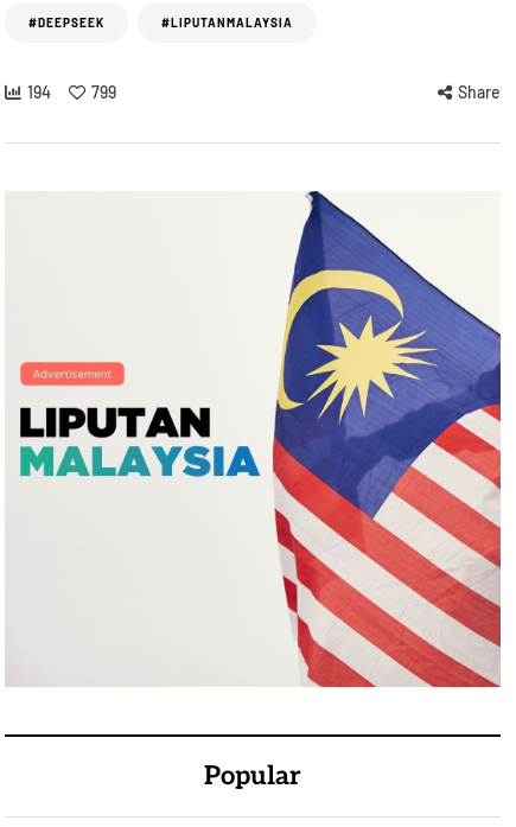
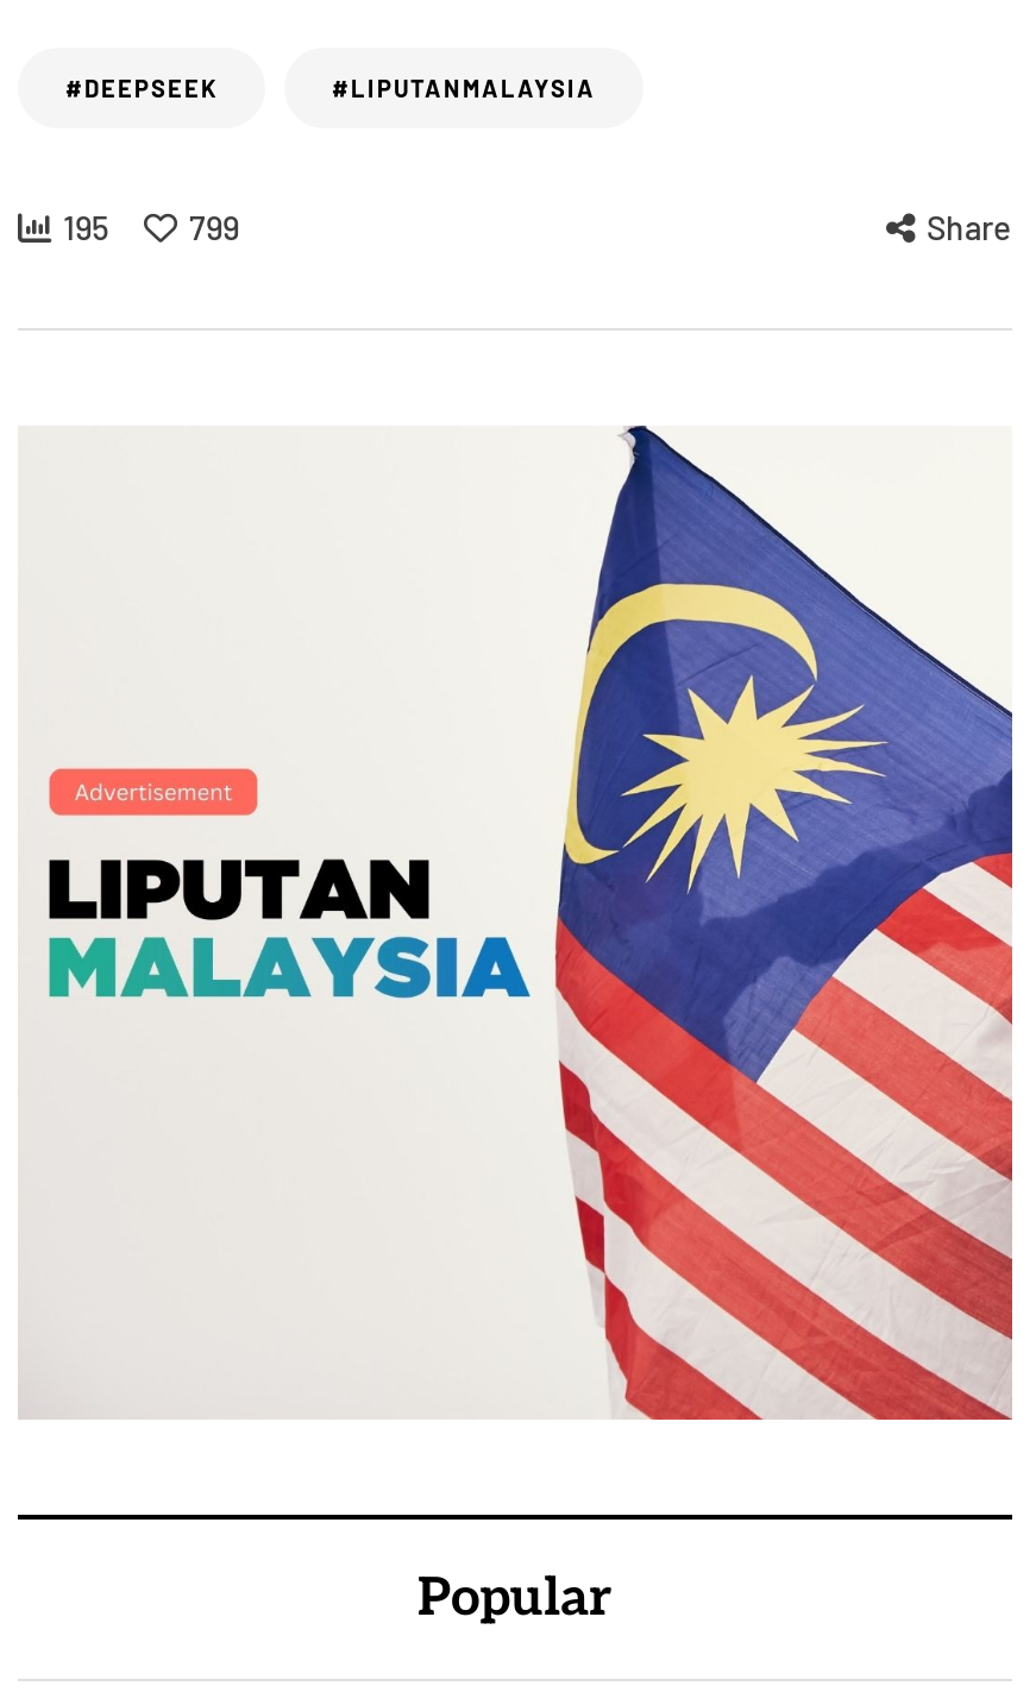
- 194 799
+ 195 799
